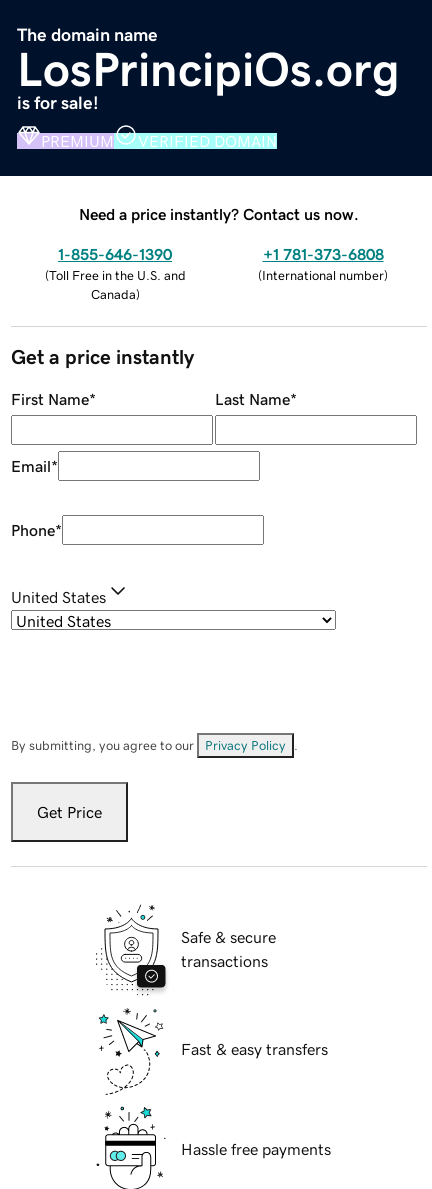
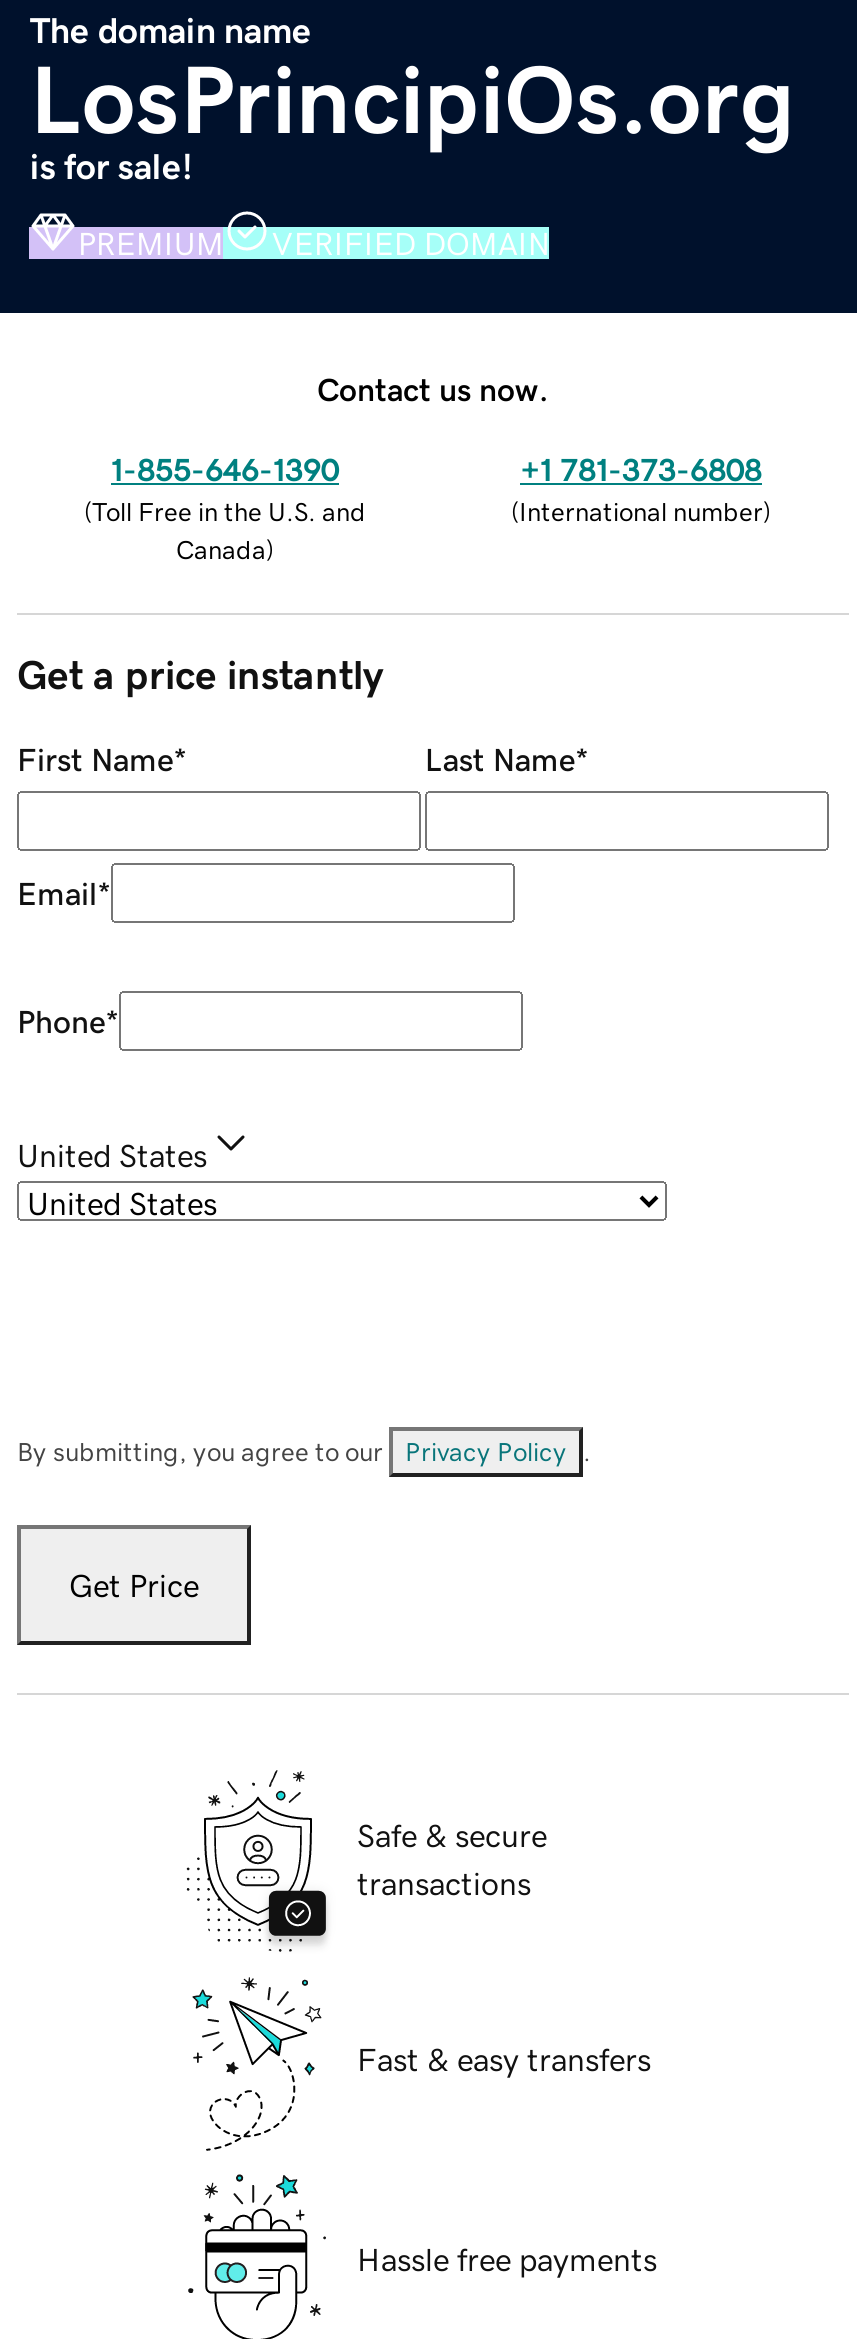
- Need a price instantly? Contact us now.
+ Contact us now.
